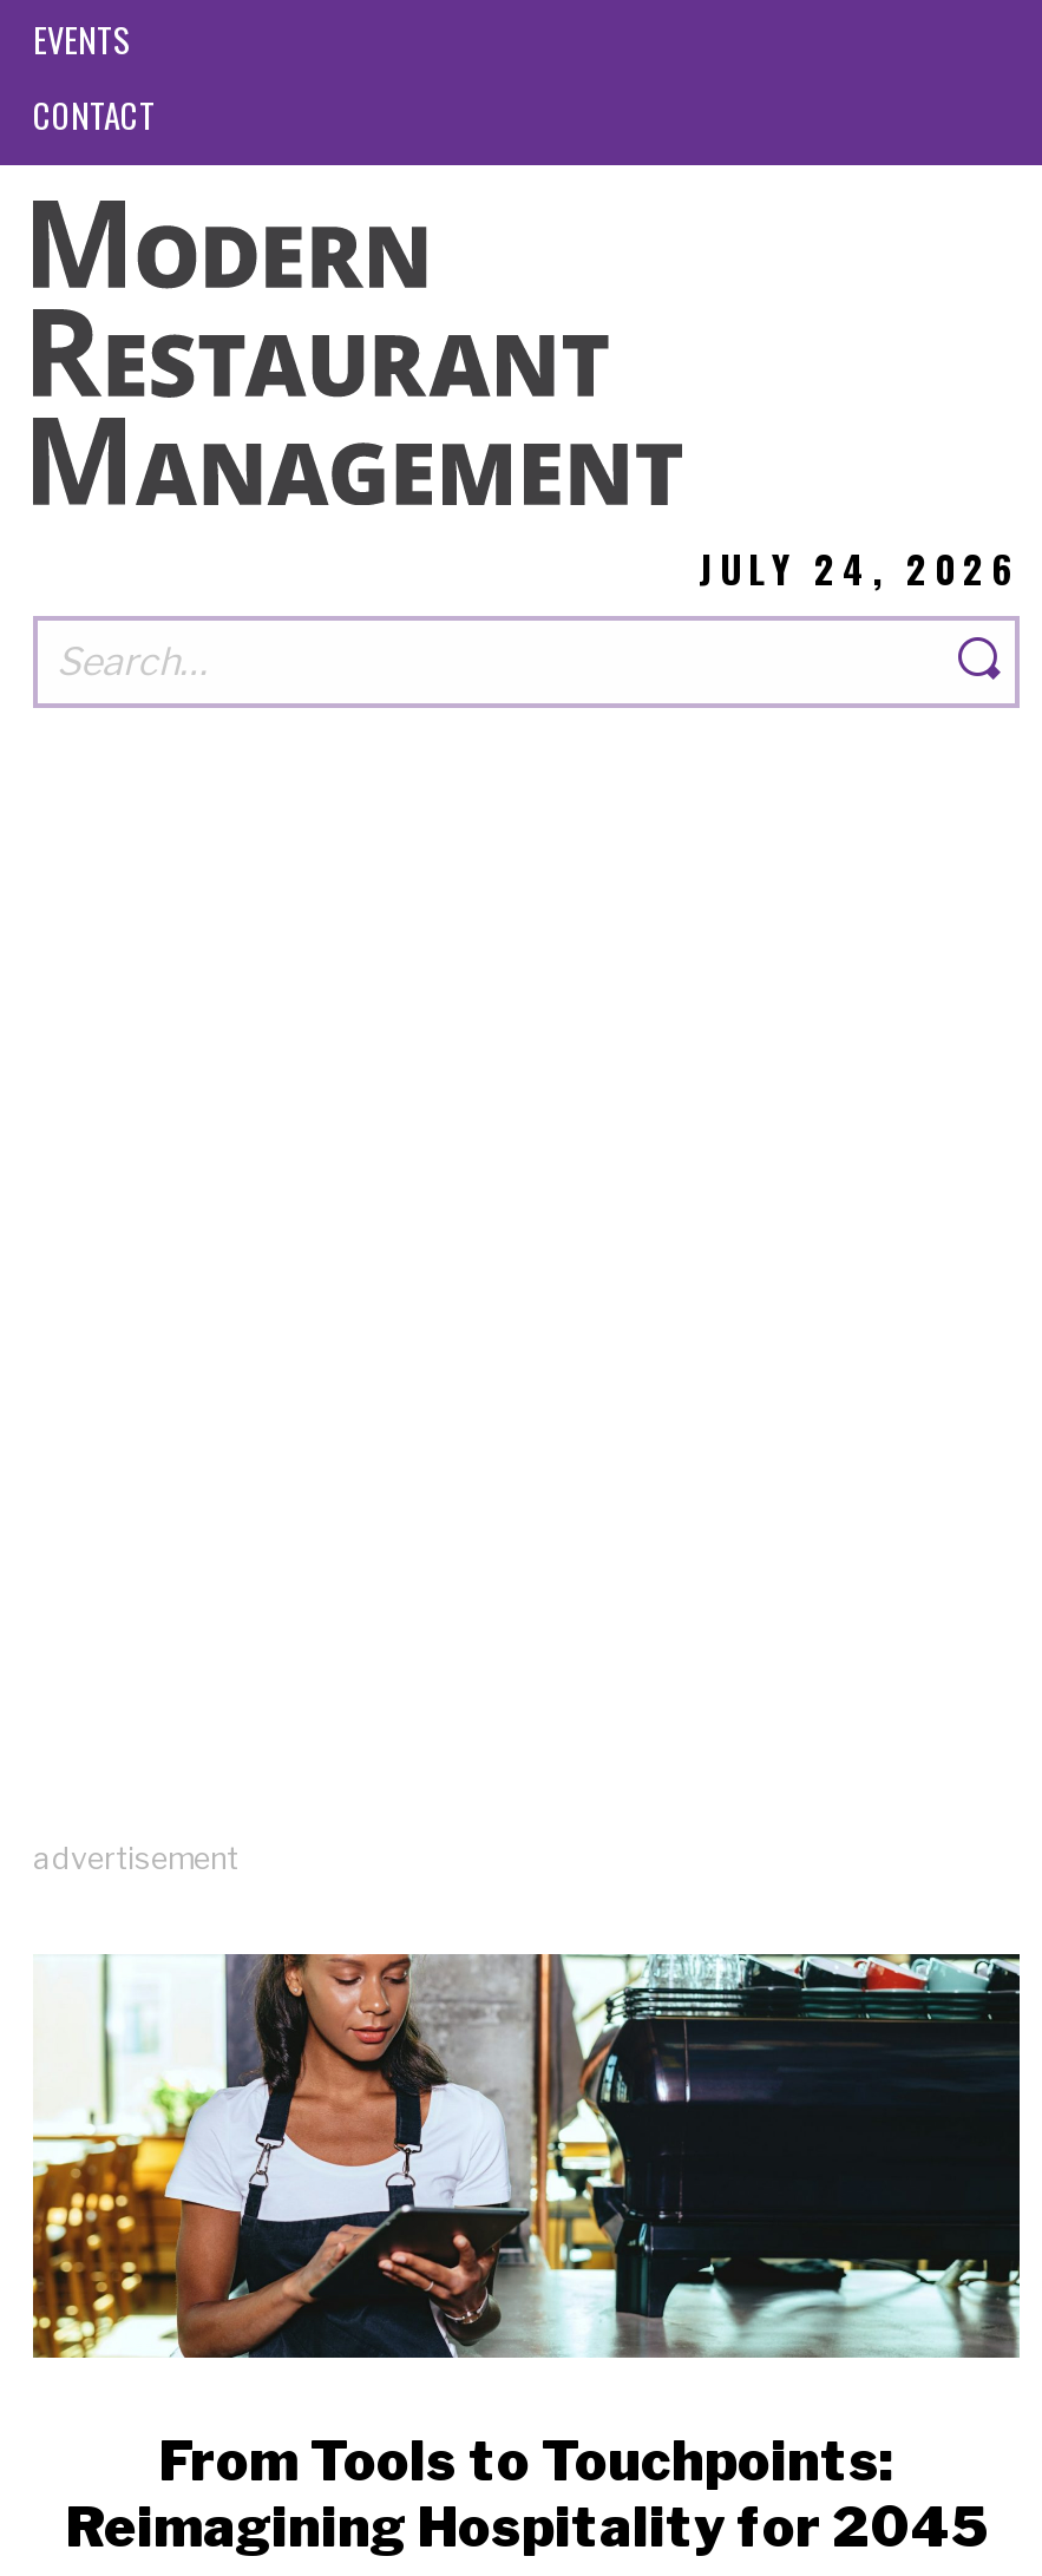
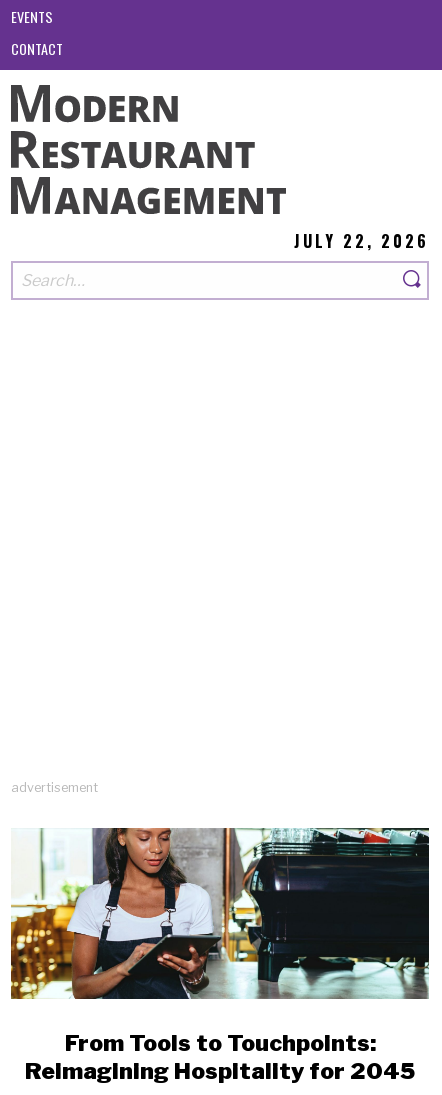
- JULY 24, 2026
+ JULY 22, 2026
